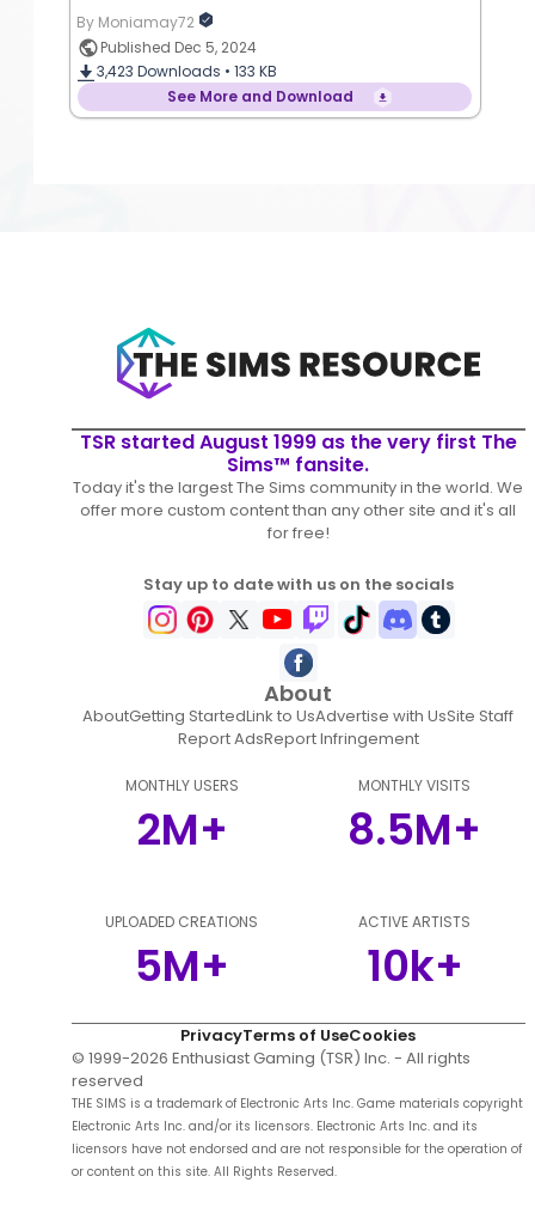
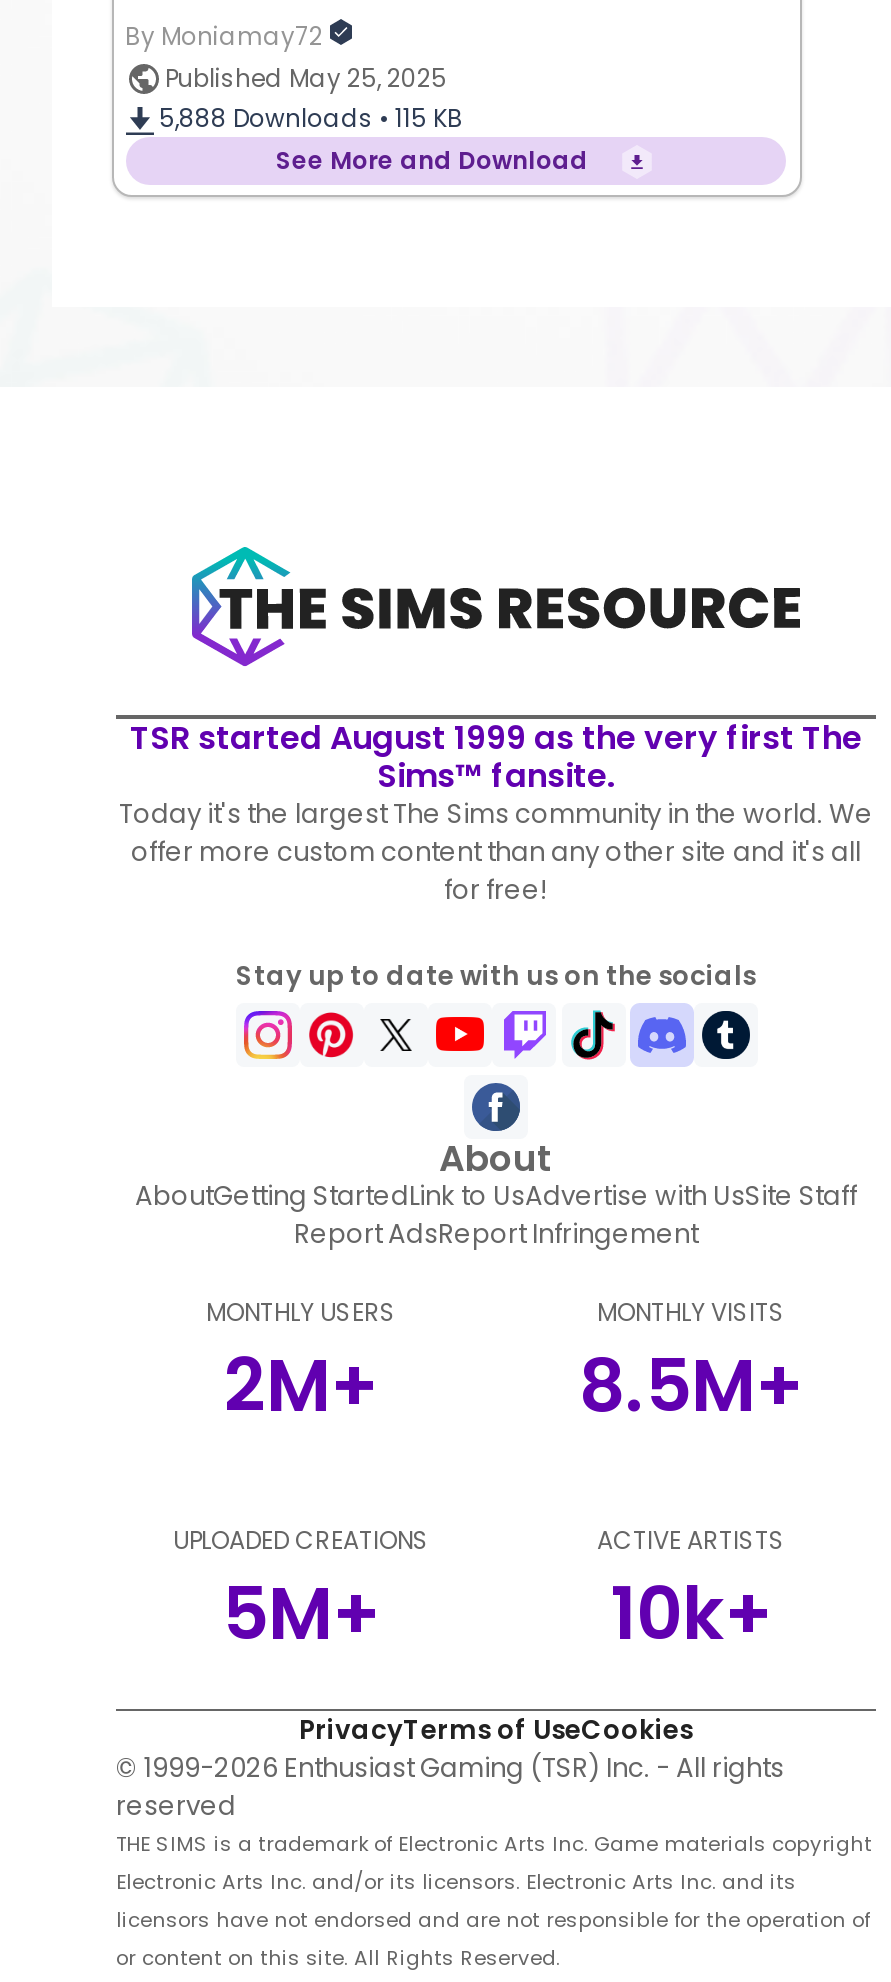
- Published Dec 5, 2024
+ Published May 25, 2025

- 3,423 Downloads • 133 KB
+ 5,888 Downloads • 115 KB
